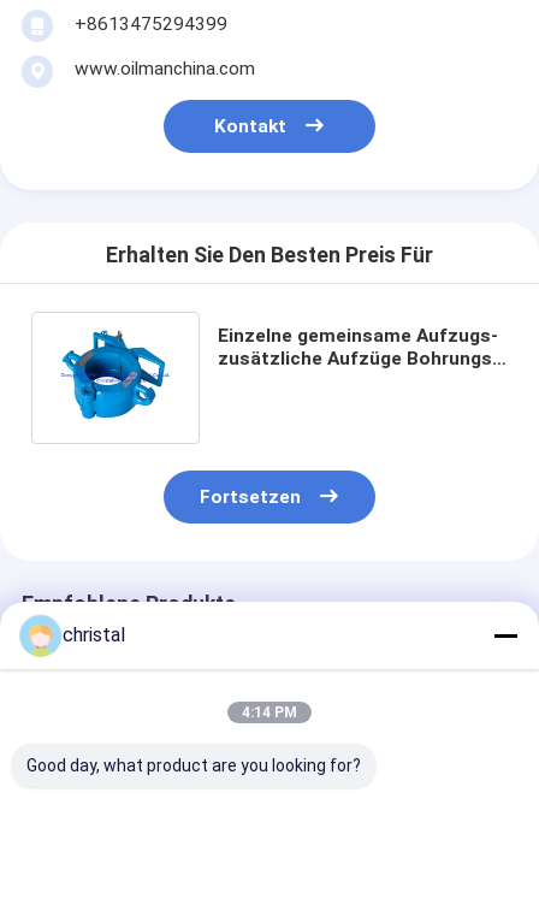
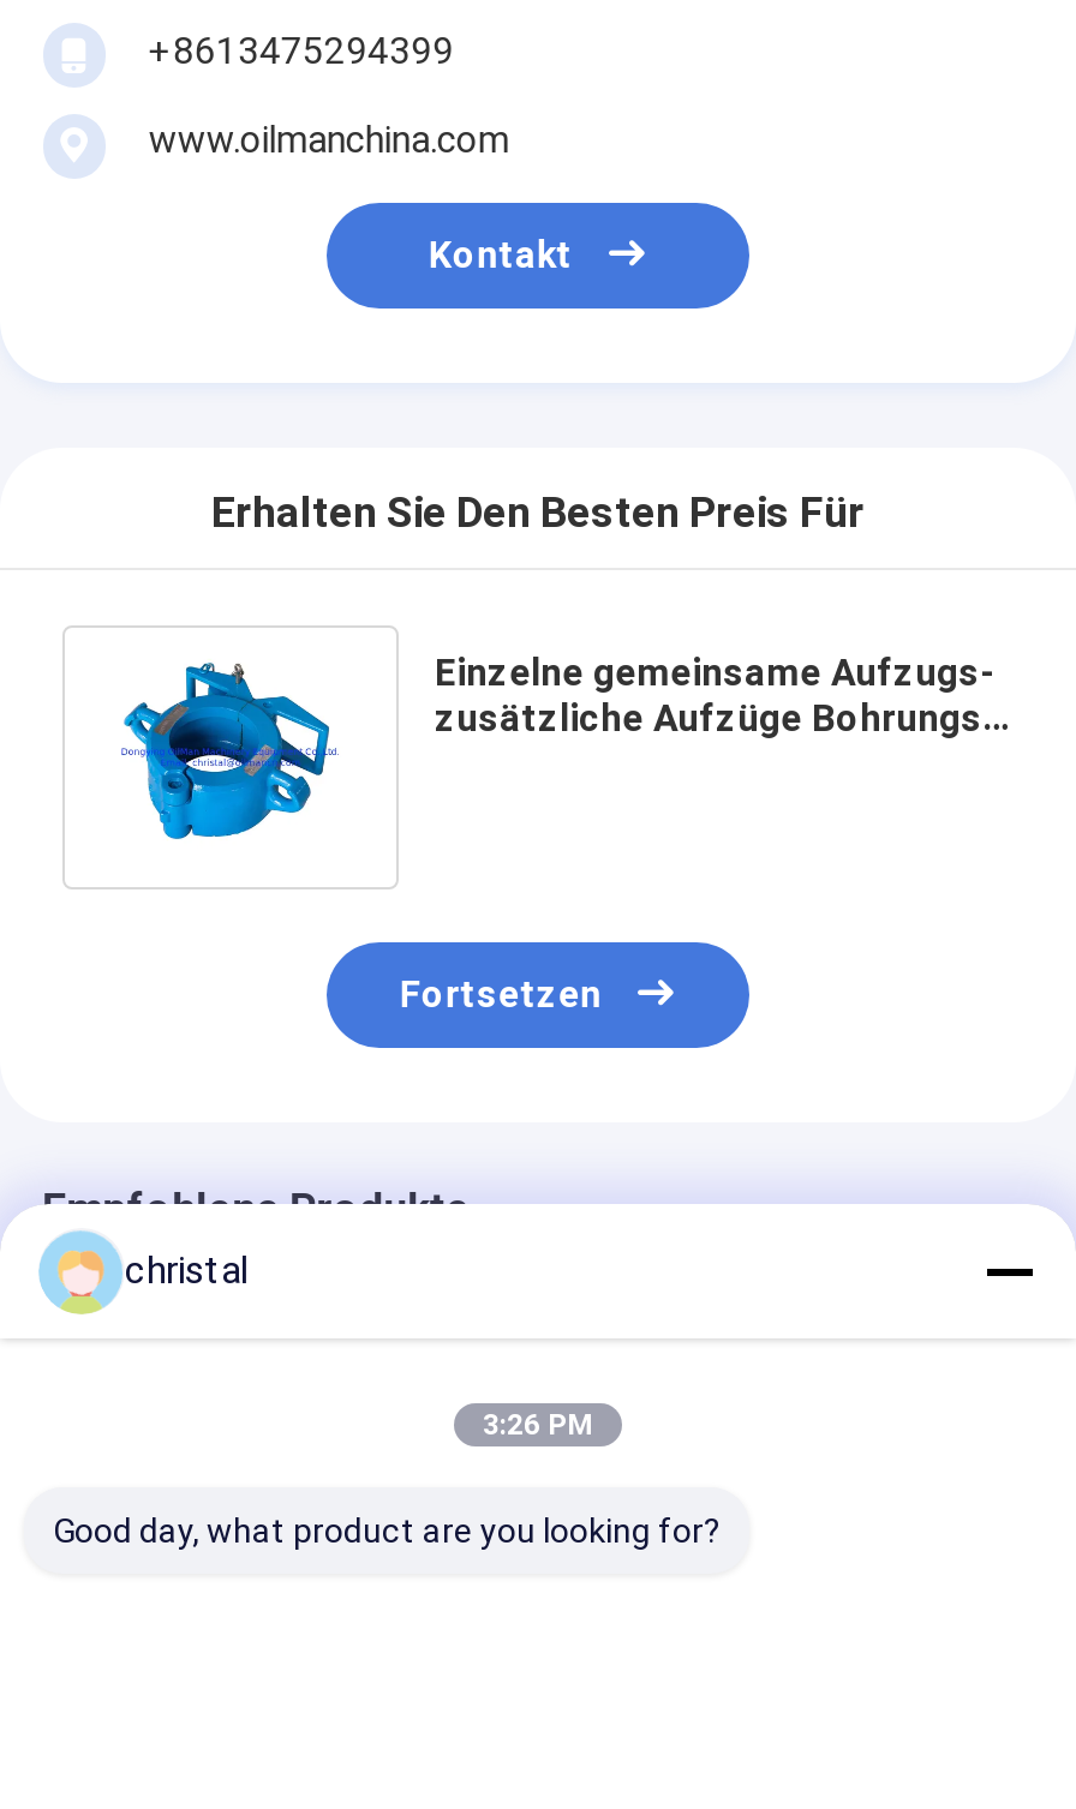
- 4:14 PM
+ 3:26 PM
